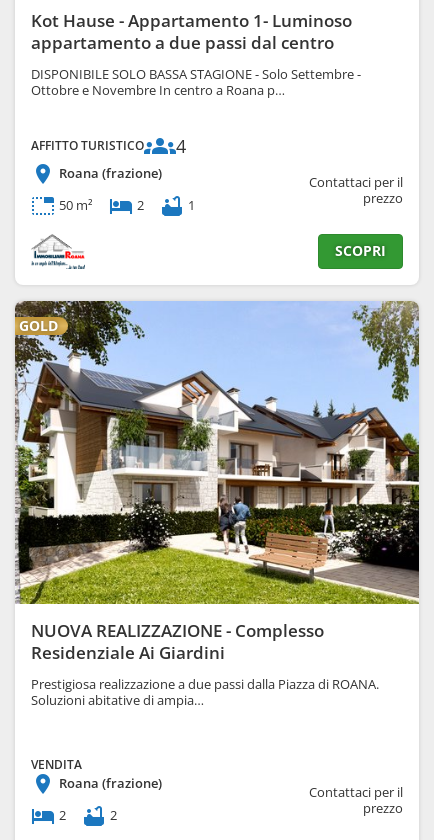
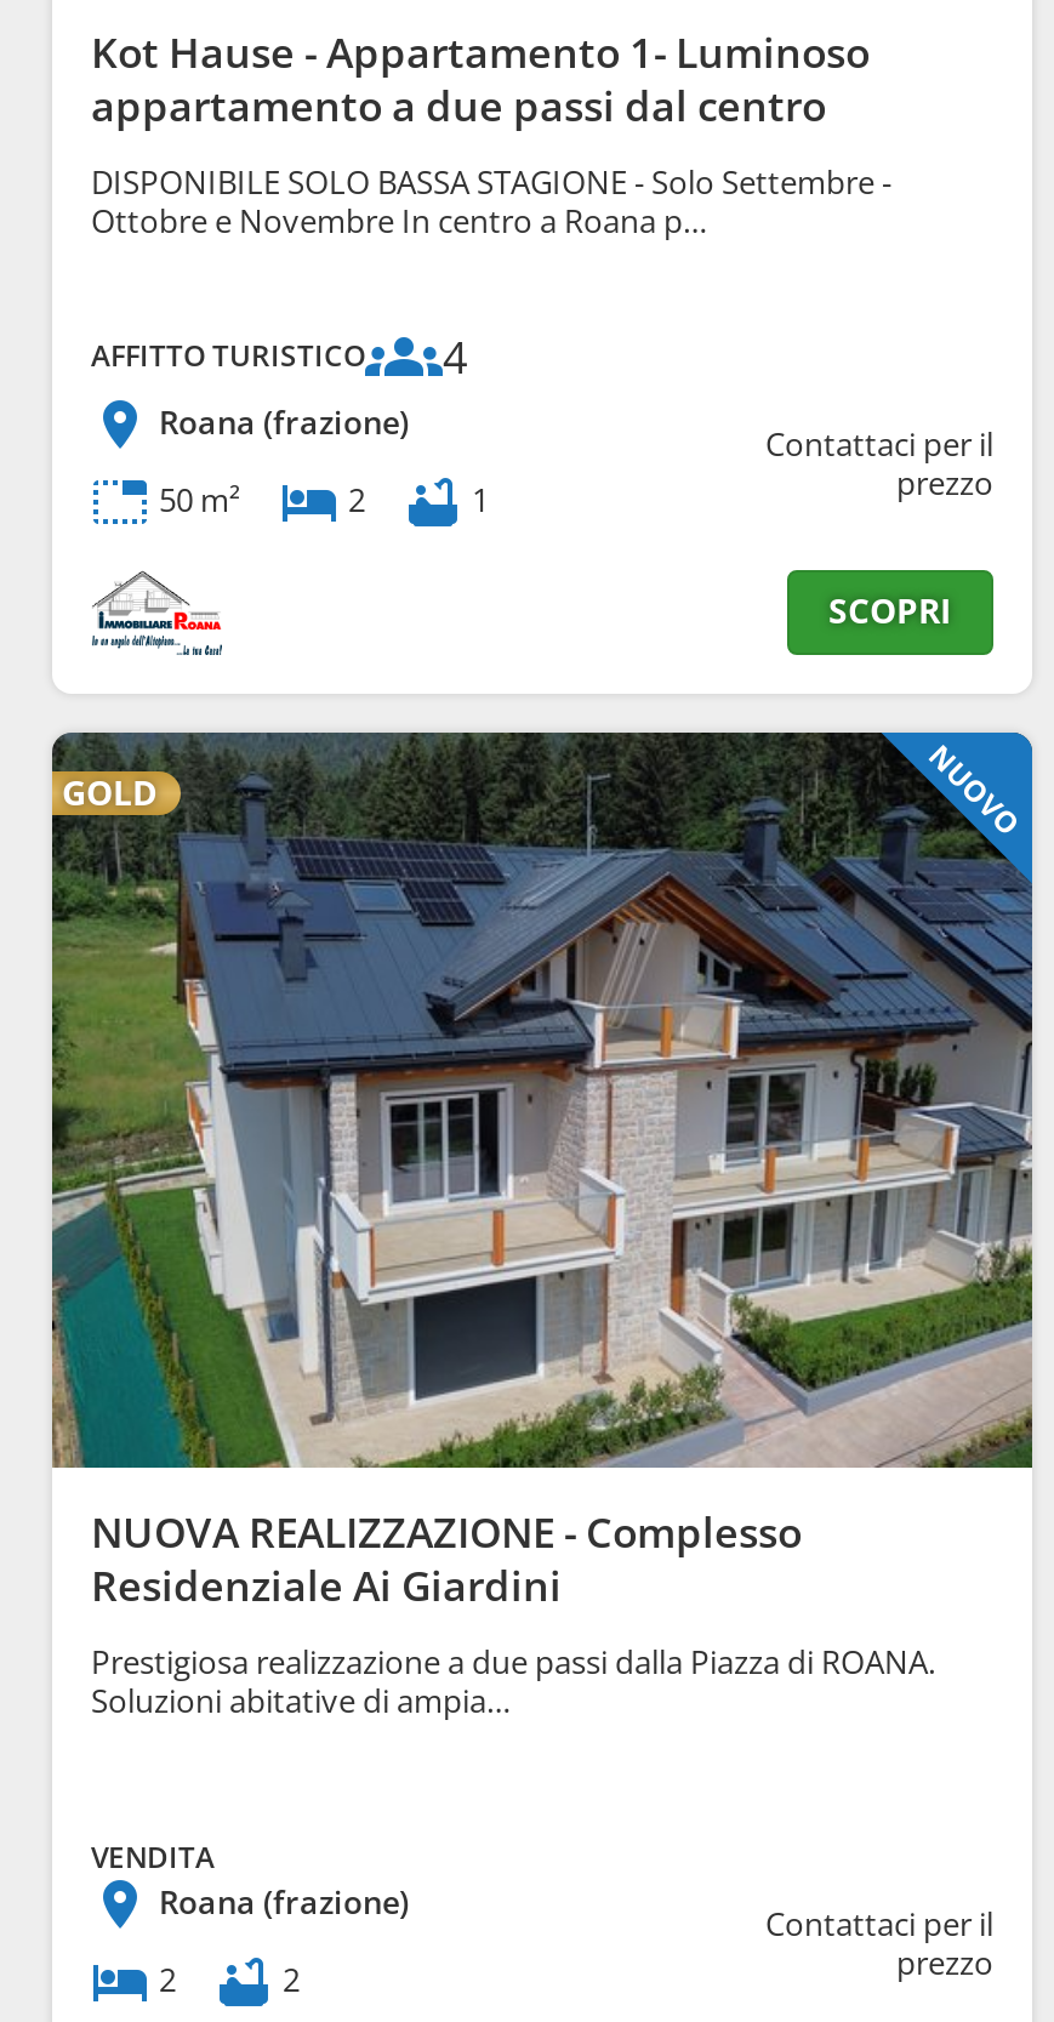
- [image]
+ [image]
